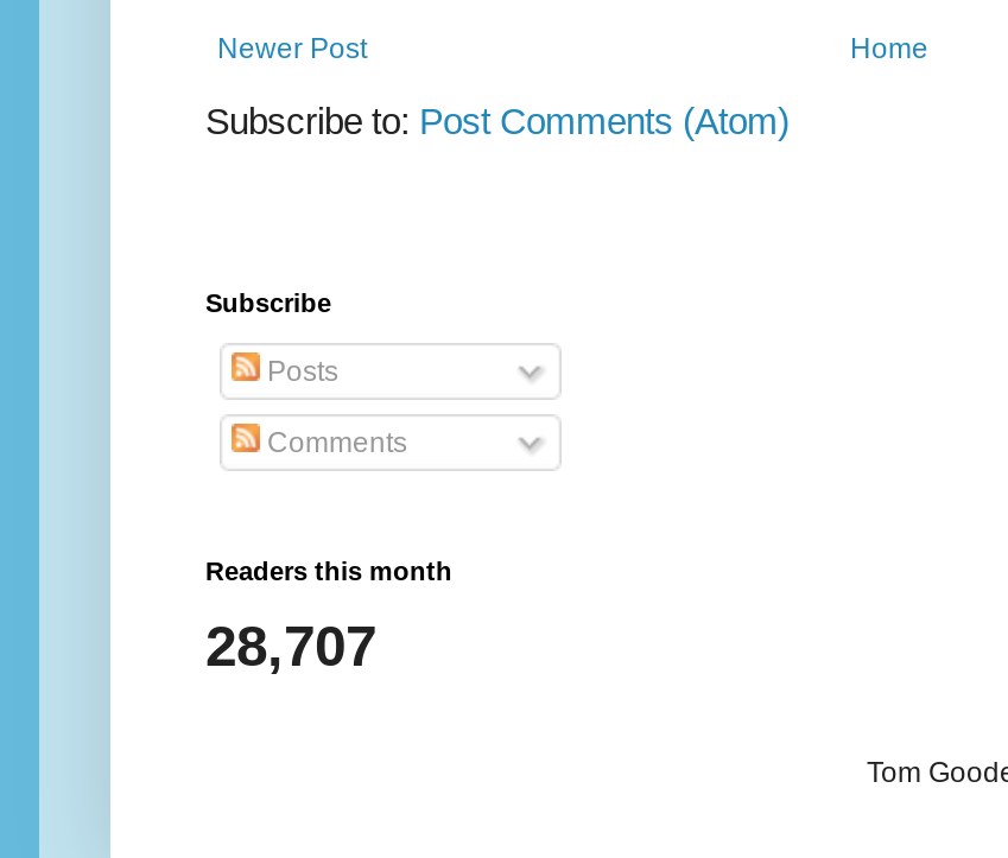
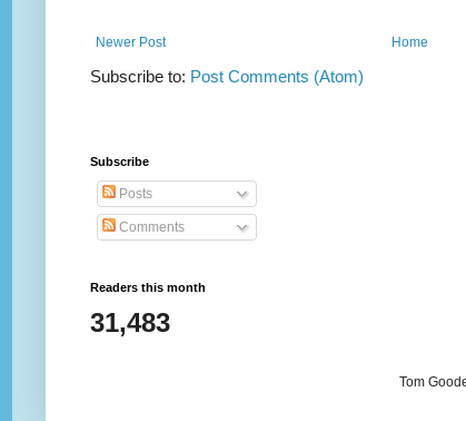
- 28,707
+ 31,483
